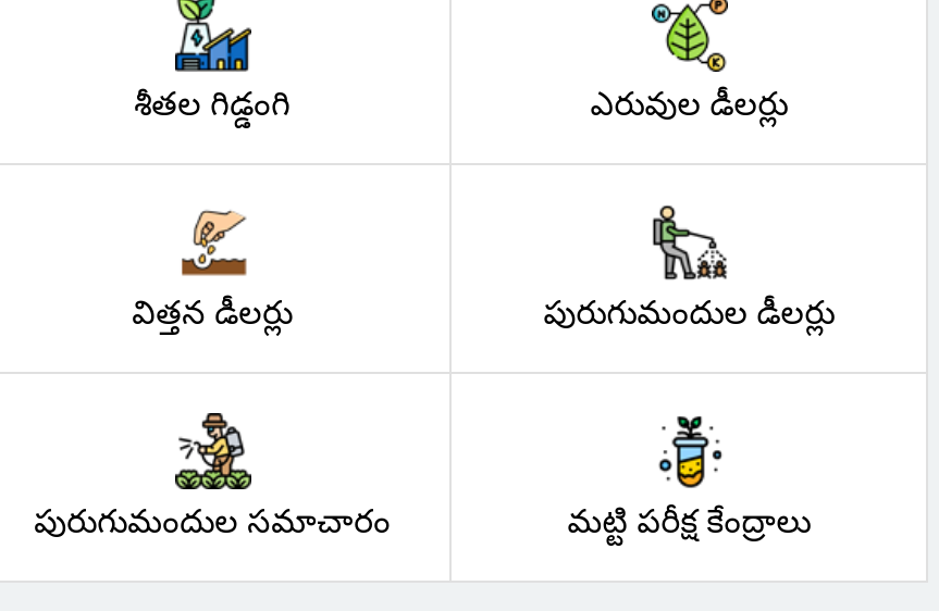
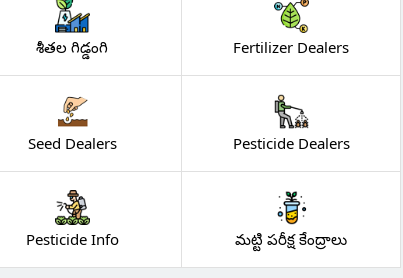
- ఎరువుల డీలర్లు
+ Fertilizer Dealers

- విత్తన డీలర్లు
- పురుగుమందుల డీలర్లు
+ Seed Dealers
+ Pesticide Dealers

- పురుగుమందుల సమాచారం
+ Pesticide Info
